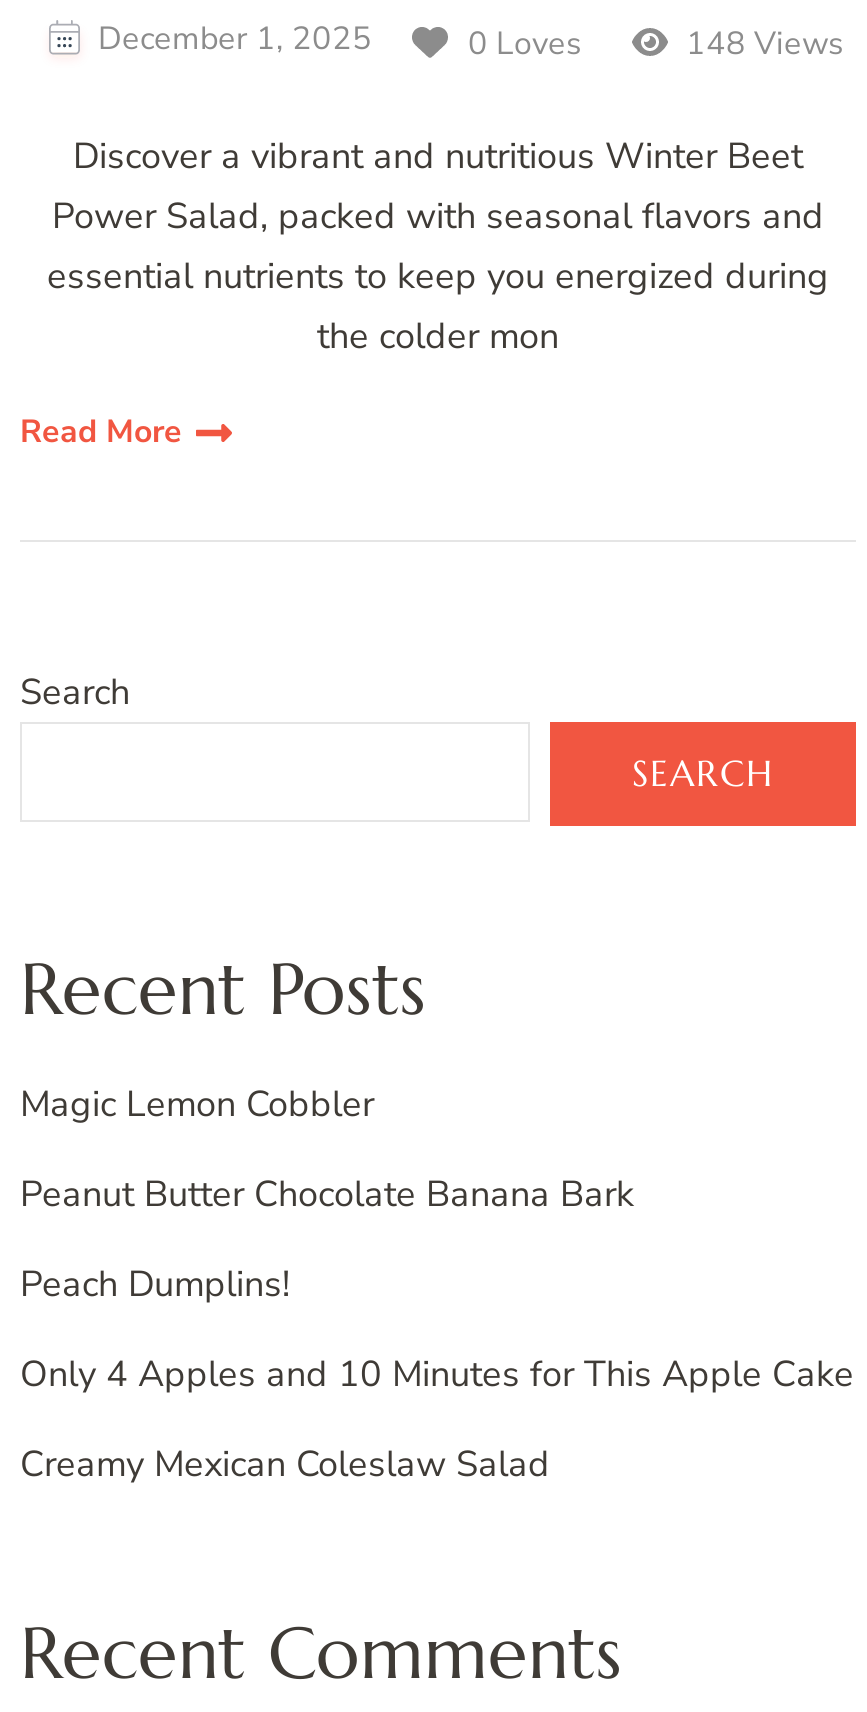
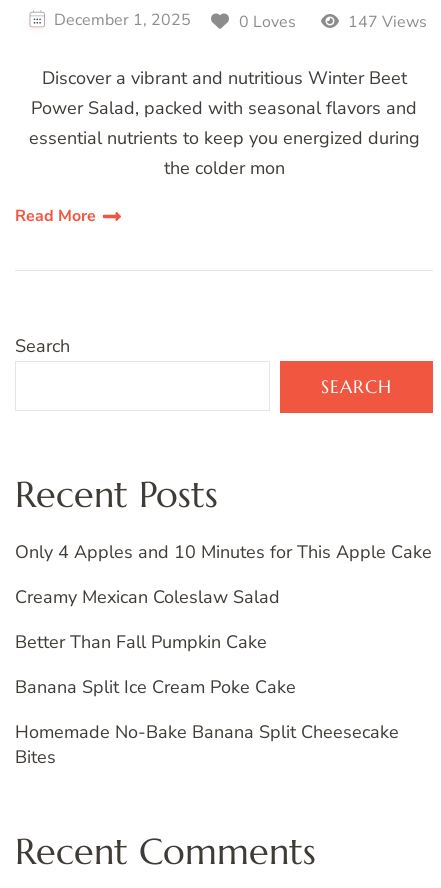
- 148 Views
+ 147 Views

- Magic Lemon Cobbler
- Peanut Butter Chocolate Banana Bark
- Peach Dumplins!

moved up: Only 4 Apples and 10 Minutes for This Apple Cake | Creamy Mexican Coleslaw Salad

+ Better Than Fall Pumpkin Cake
+ Banana Split Ice Cream Poke Cake
+ Homemade No-Bake Banana Split Cheesecake
+ Bites
